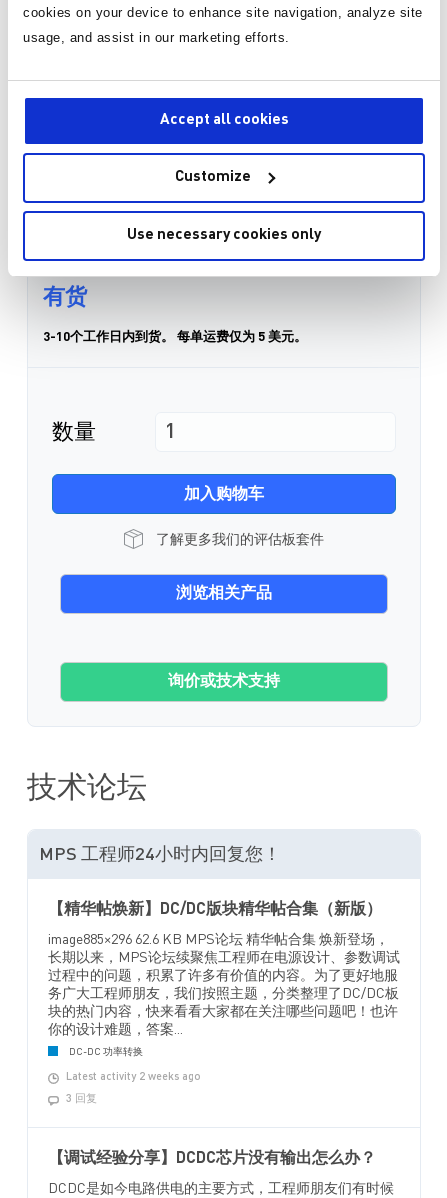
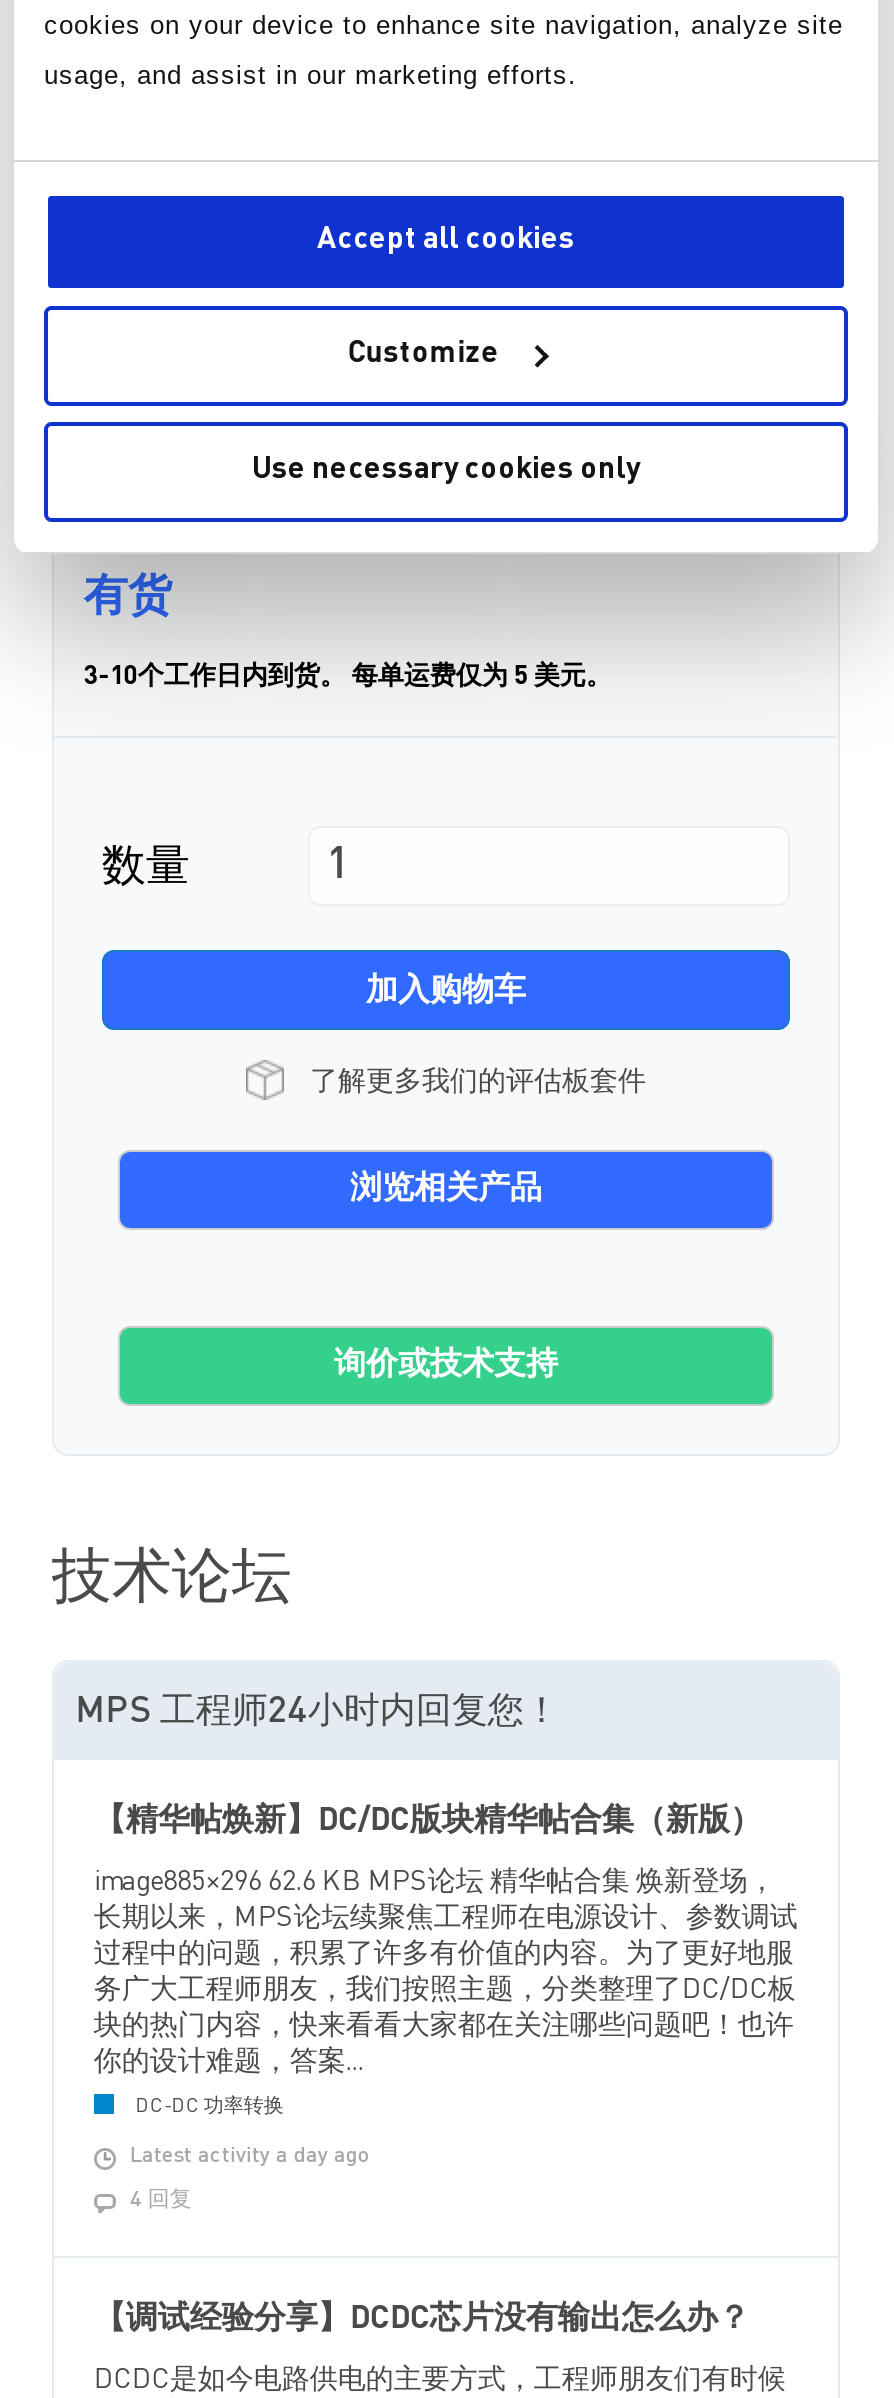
- Latest activity 2 weeks ago
+ Latest activity a day ago

- 3 回复
+ 4 回复
